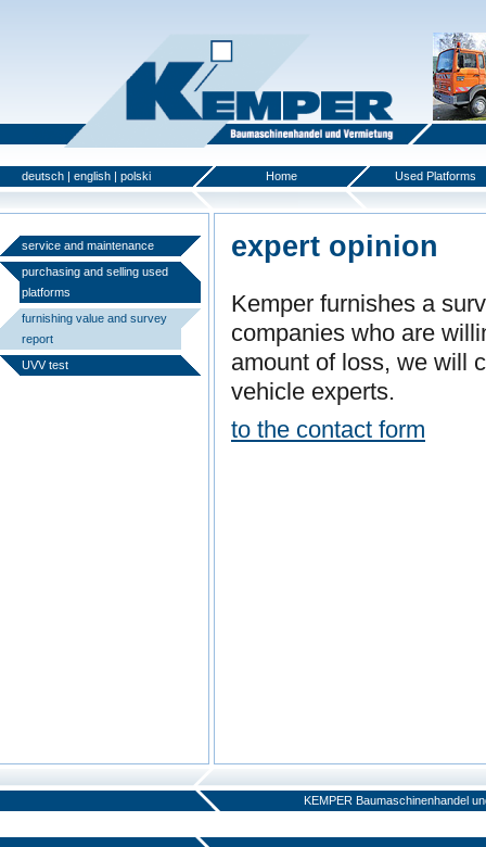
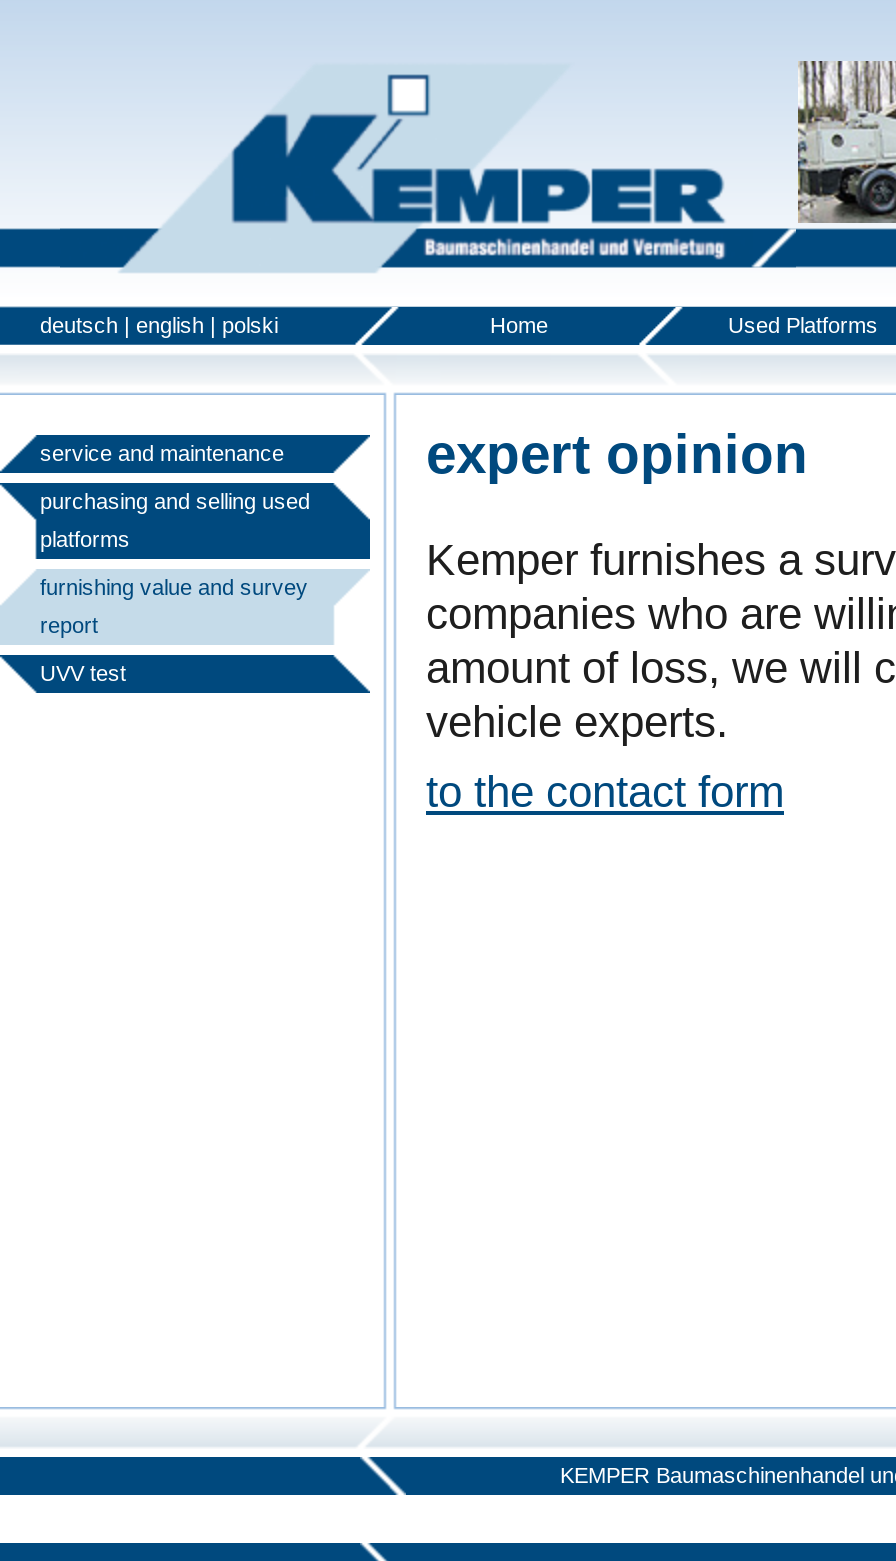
- [image]
+ [image]
